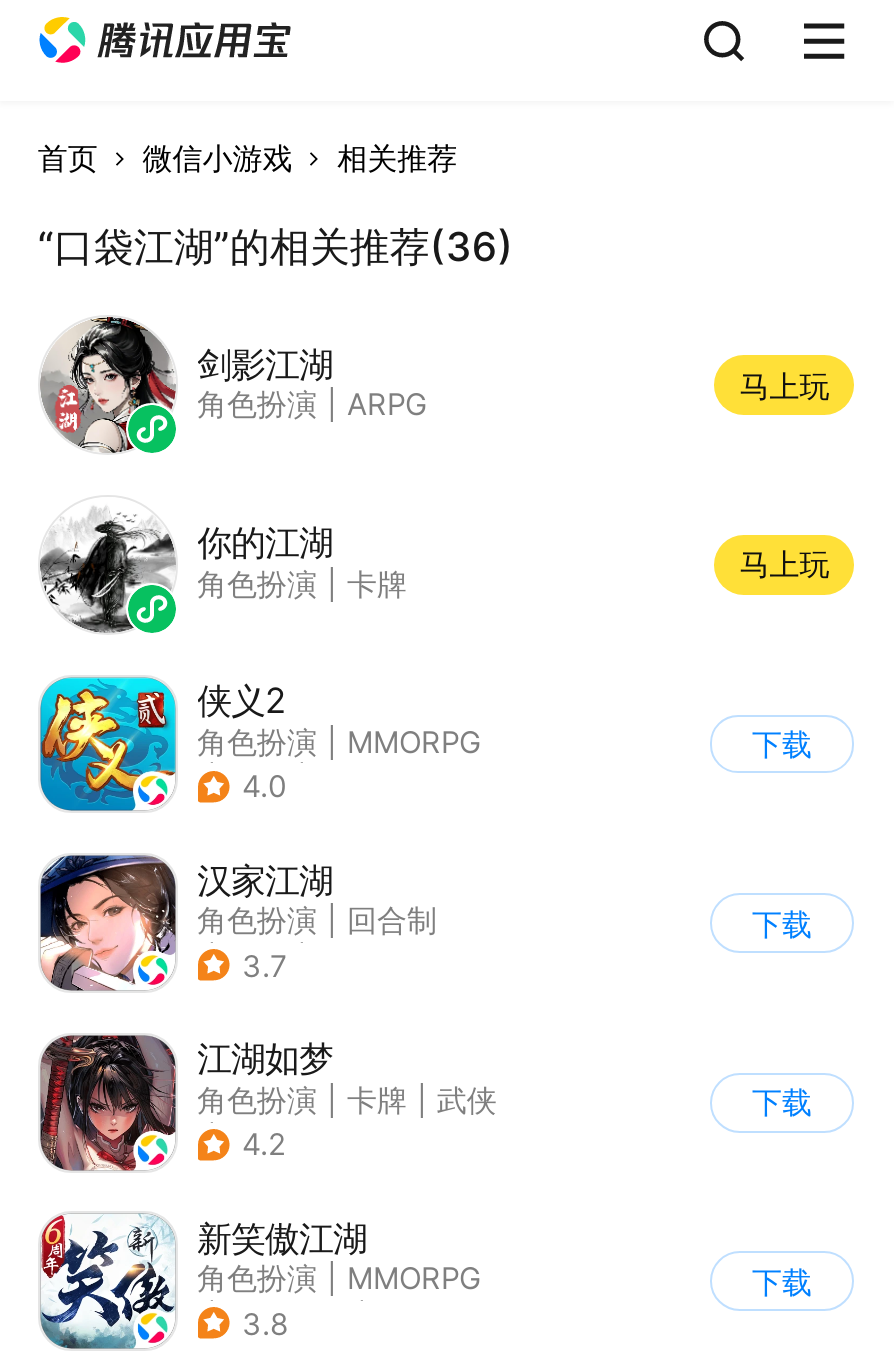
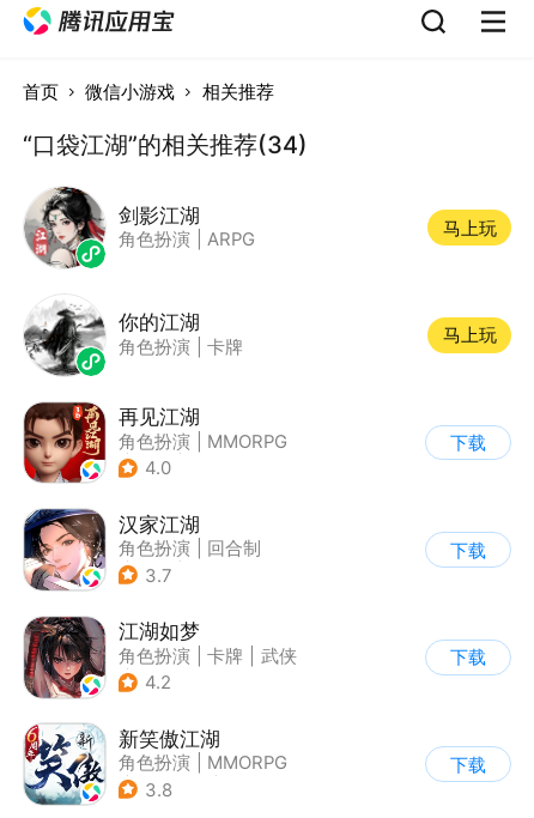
- “口袋江湖”的相关推荐(36)
+ “口袋江湖”的相关推荐(34)

- [image]
- 侠义2
+ [image]
+ 再见江湖
